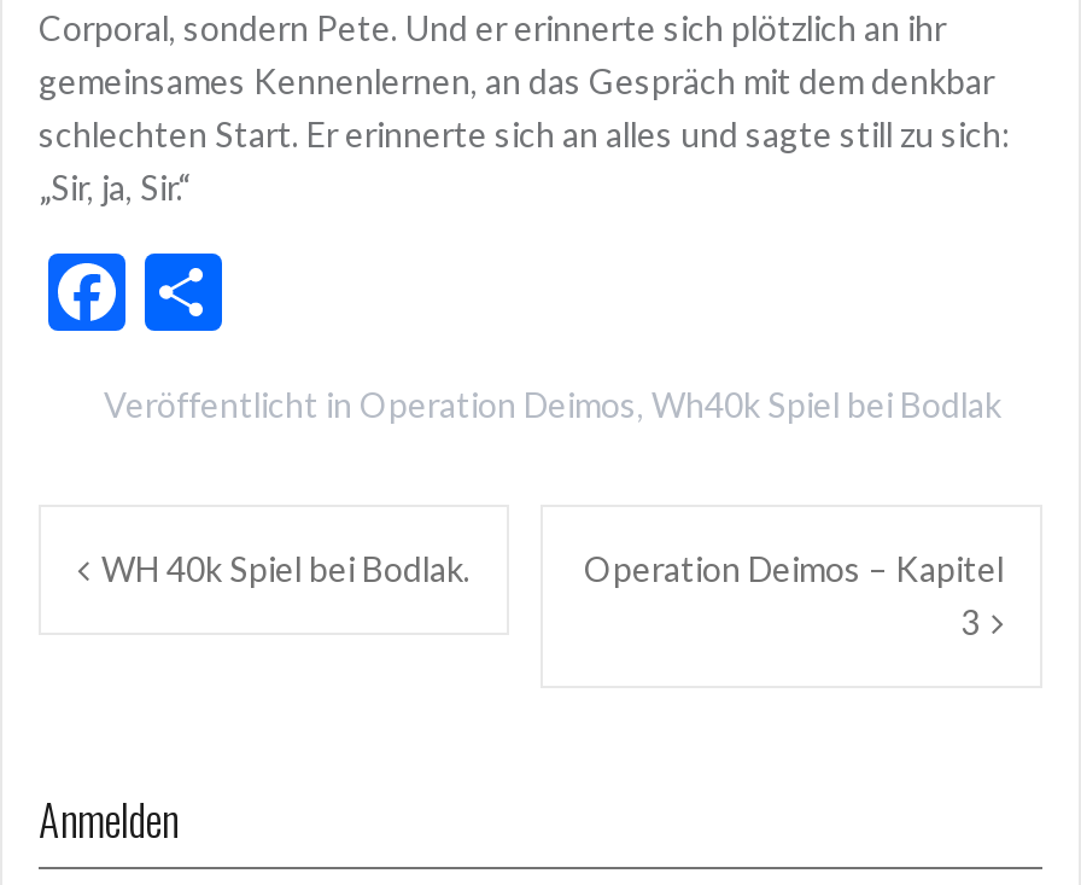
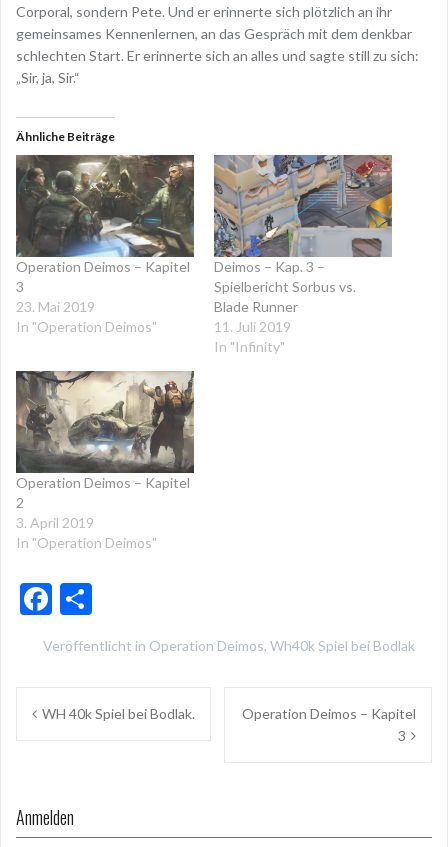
+ [image]
+ Operation Deimos – Kapitel
+ 3
+ 23. Mai 2019
+ In "Operation Deimos"

+ [image]
+ Operation Deimos – Kapitel
+ 2
+ 3. April 2019
+ In "Operation Deimos"

+ Ähnliche Beiträge

+ [image]
+ Deimos – Kap. 3 –
+ Spielbericht Sorbus vs.
+ Blade Runner
+ 11. Juli 2019
+ In "Infinity"
